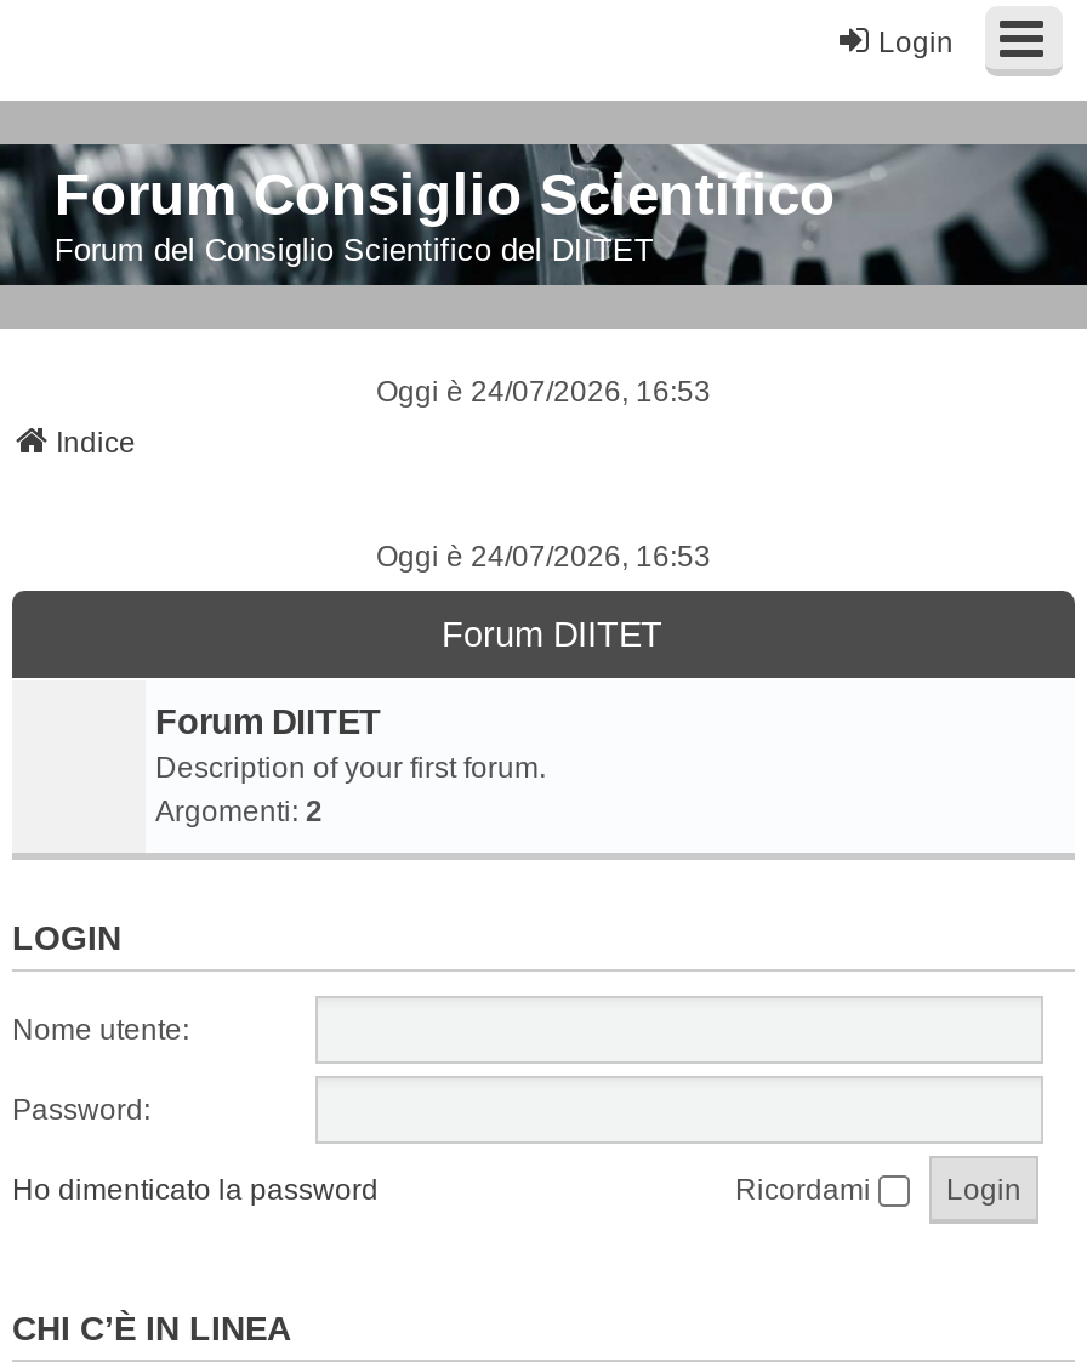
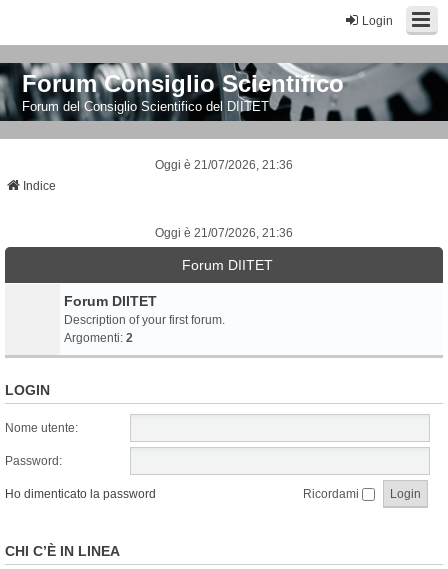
- Oggi è 24/07/2026, 16:53
+ Oggi è 21/07/2026, 21:36

- Oggi è 24/07/2026, 16:53
+ Oggi è 21/07/2026, 21:36
